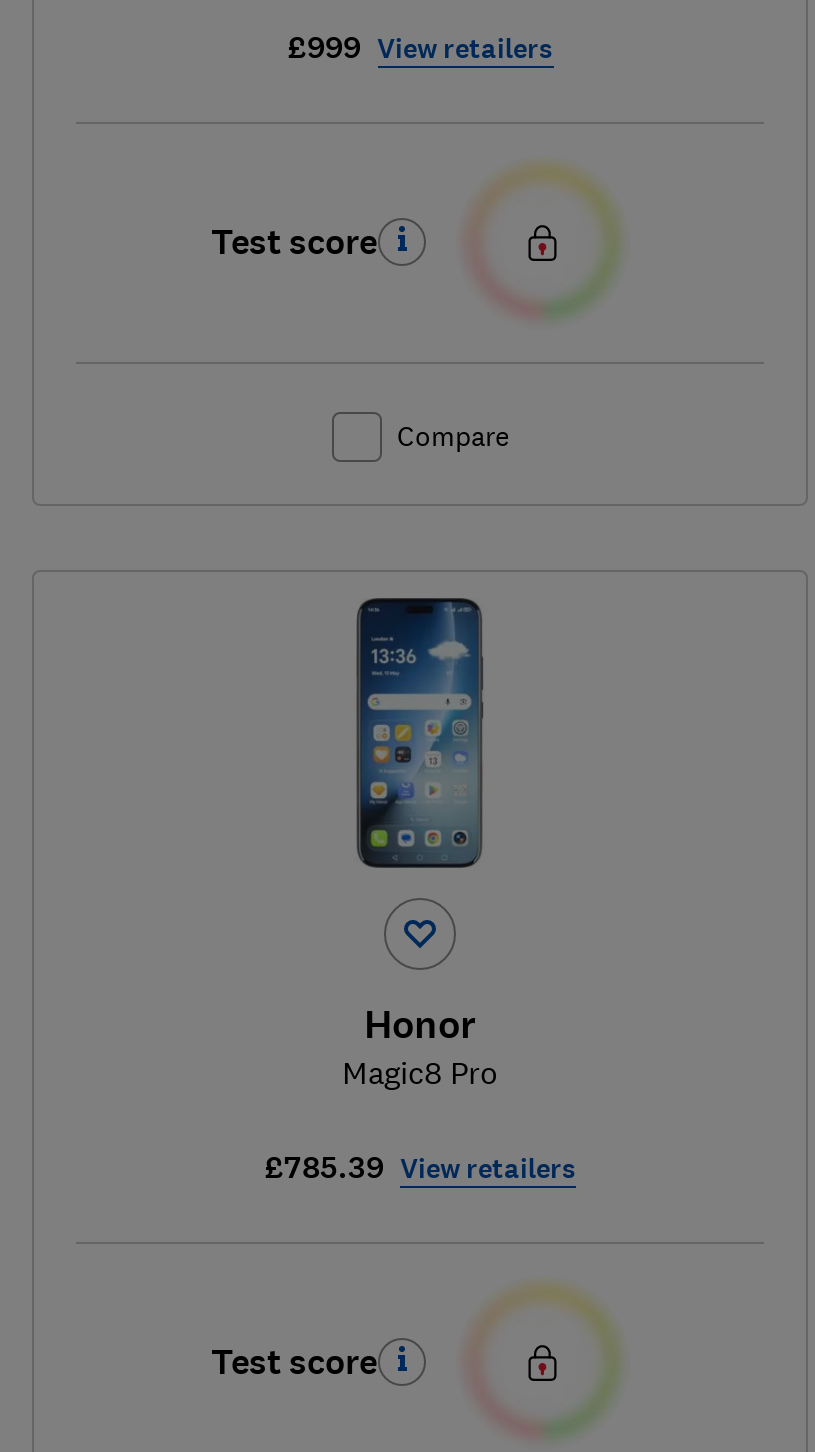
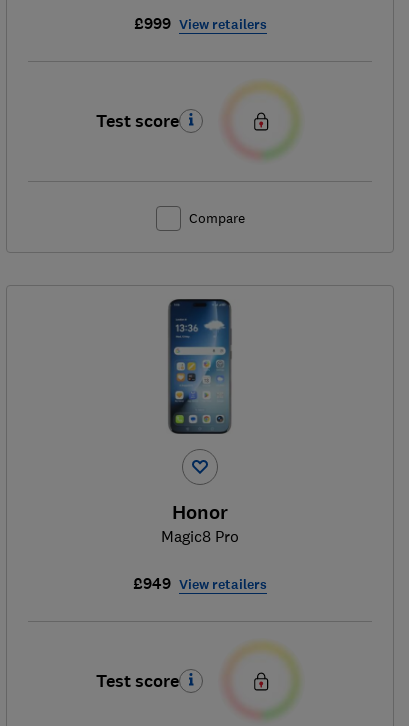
- £785.39 View retailers
+ £949 View retailers
